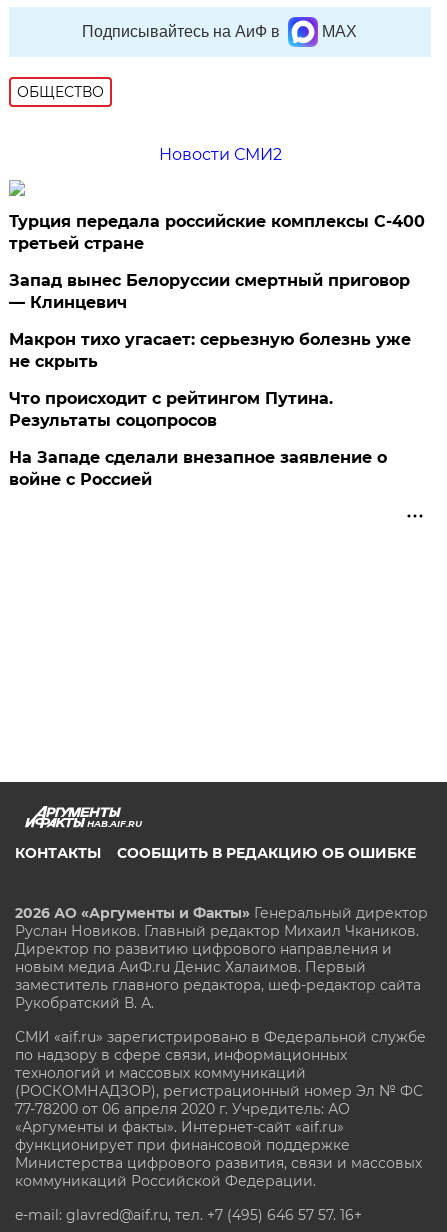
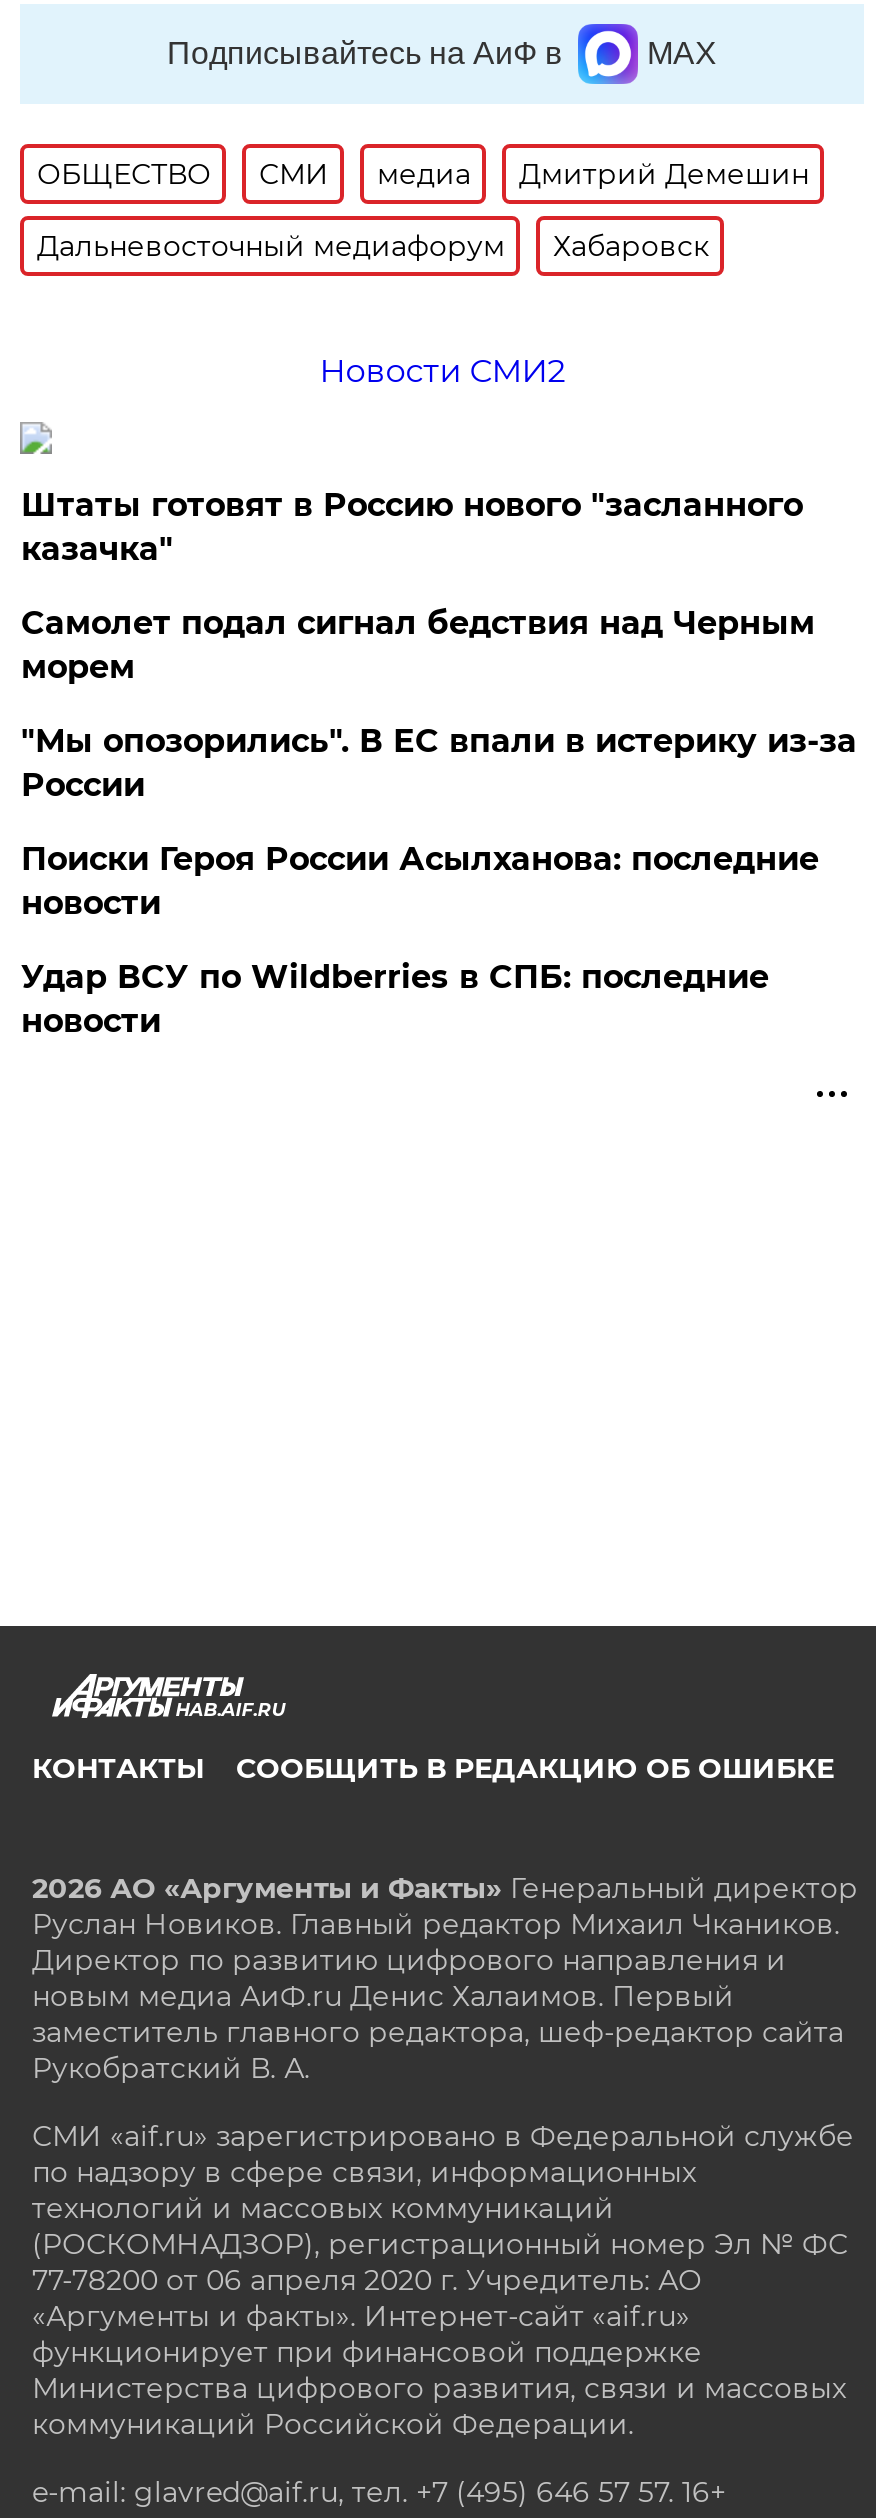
+ СМИ
+ медиа
+ Дмитрий Демешин
+ Дальневосточный медиафорум
+ Хабаровск

- Турция передала российские комплексы С-400
- третьей стране
+ Штаты готовят в Россию нового "засланного
+ казачка"

- Запад вынес Белоруссии смертный приговор
- — Клинцевич
+ Самолет подал сигнал бедствия над Черным
+ морем

- Макрон тихо угасает: серьезную болезнь уже
- не скрыть
+ "Мы опозорились". В ЕС впали в истерику из-за
+ России

- Что происходит с рейтингом Путина.
- Результаты соцопросов
+ Поиски Героя России Асылханова: последние
+ новости

- На Западе сделали внезапное заявление о
- войне с Россией
+ Удар ВСУ по Wildberries в СПБ: последние
+ новости
